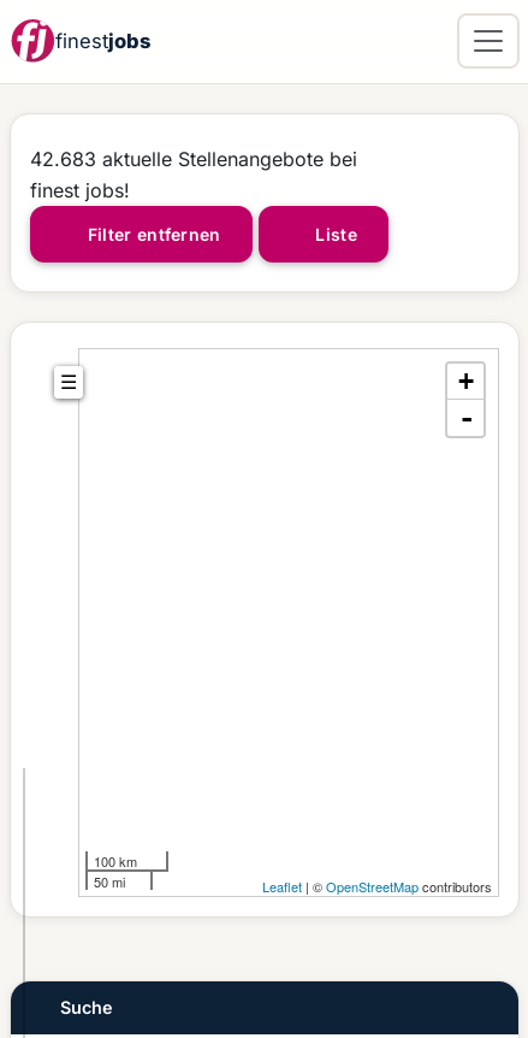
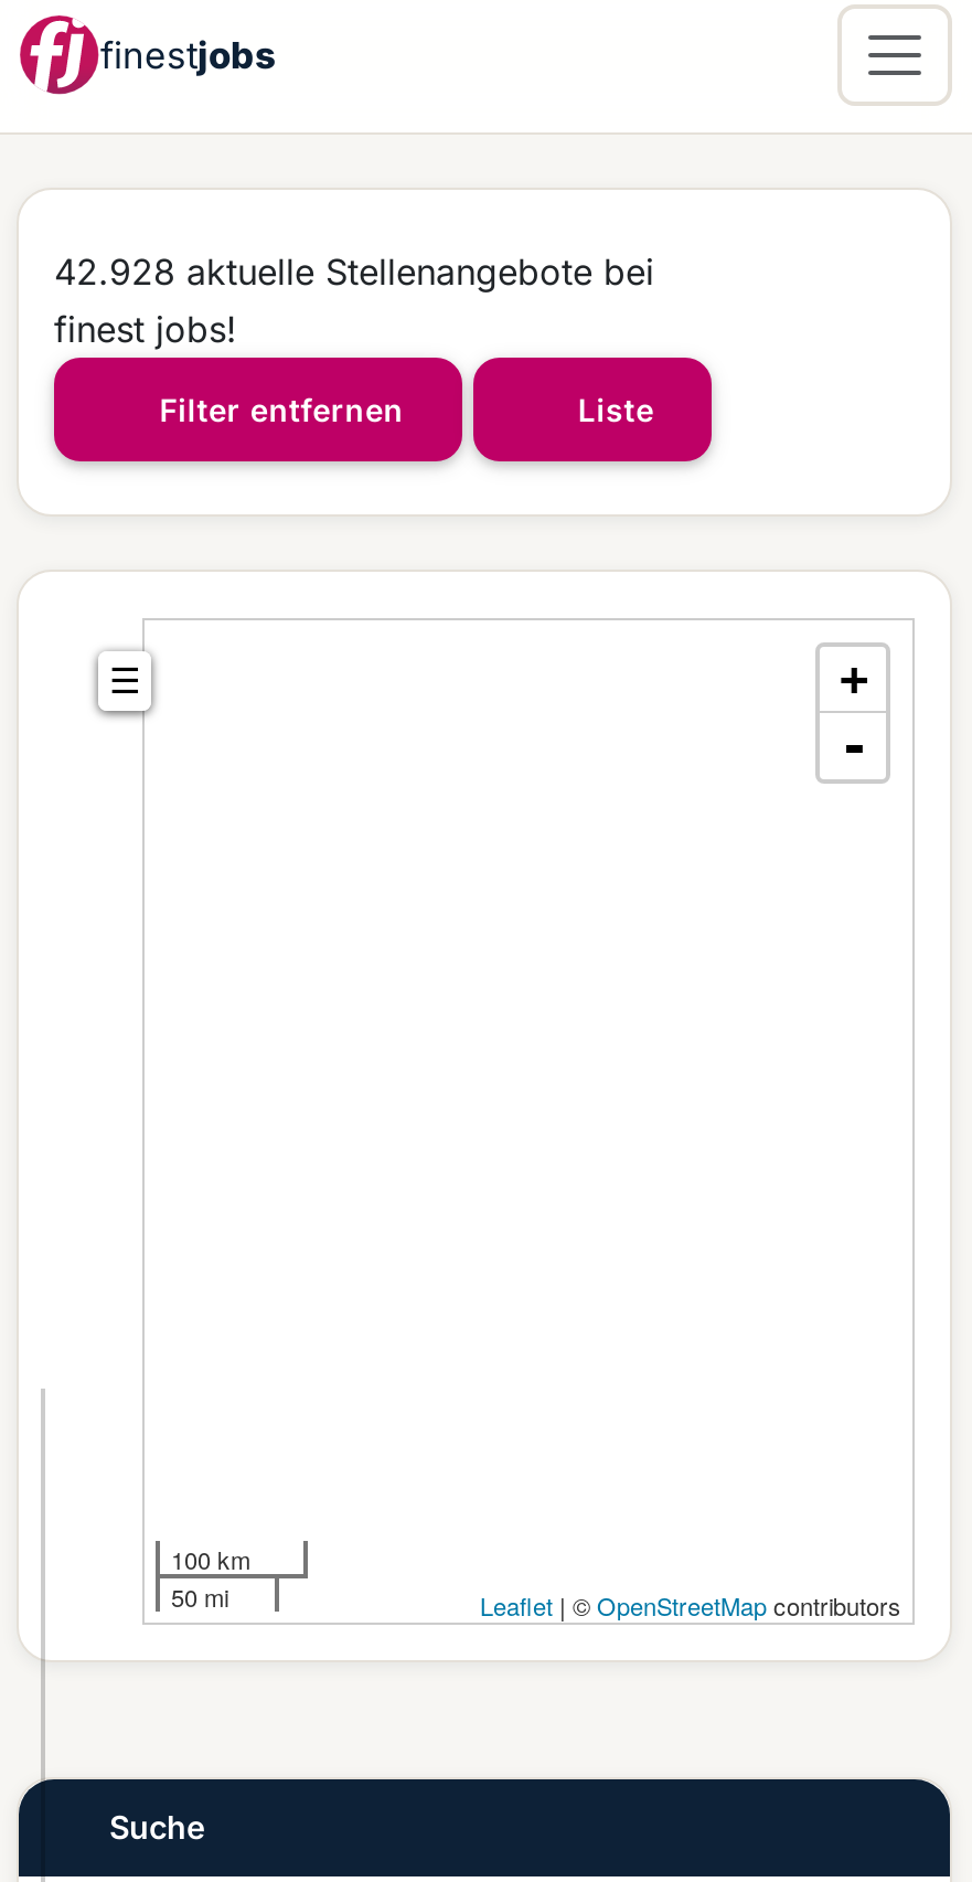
- 42.683 aktuelle Stellenangebote bei
+ 42.928 aktuelle Stellenangebote bei
